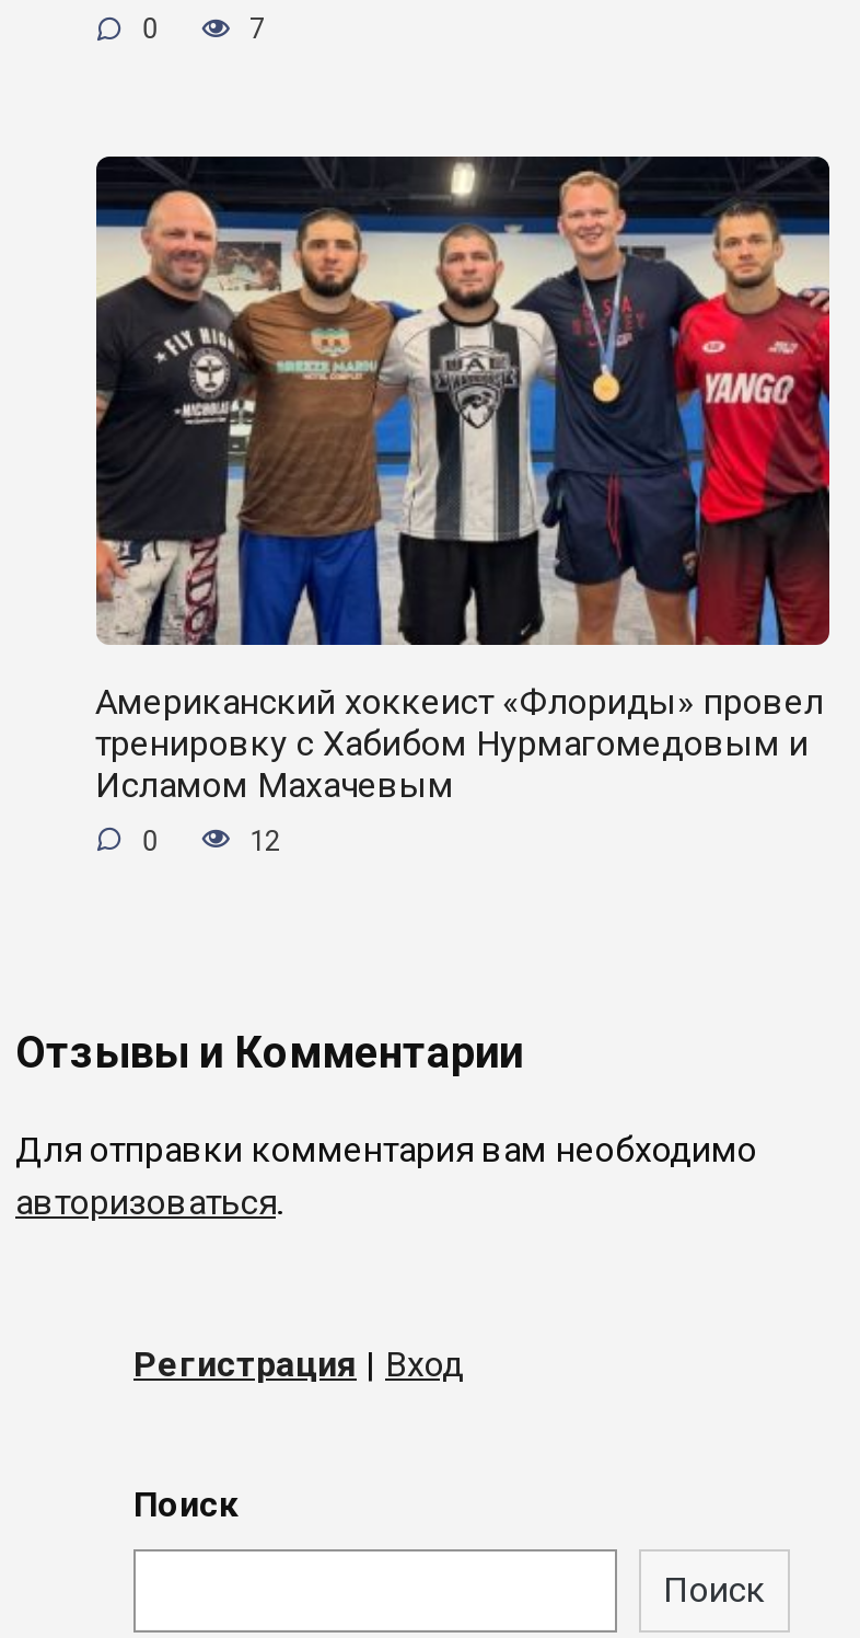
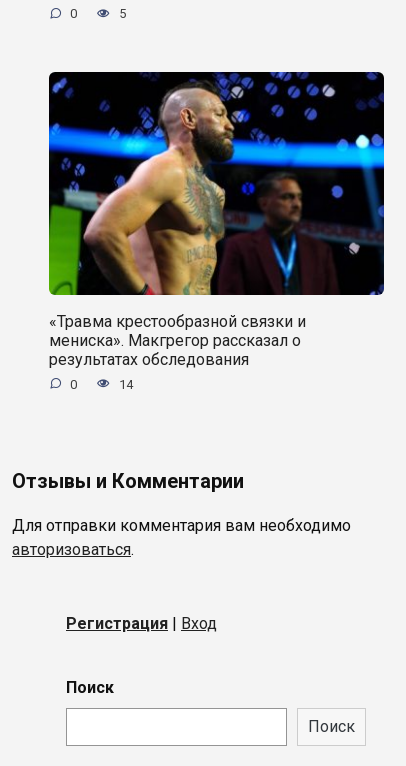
- 7
+ 5

- [image]
- Американский хоккеист «Флориды» провел
- тренировку с Хабибом Нурмагомедовым и
- Исламом Махачевым
+ [image]
+ «Травма крестообразной связки и
+ мениска». Макгрегор рассказал о
+ результатах обследования

- 12
+ 14
